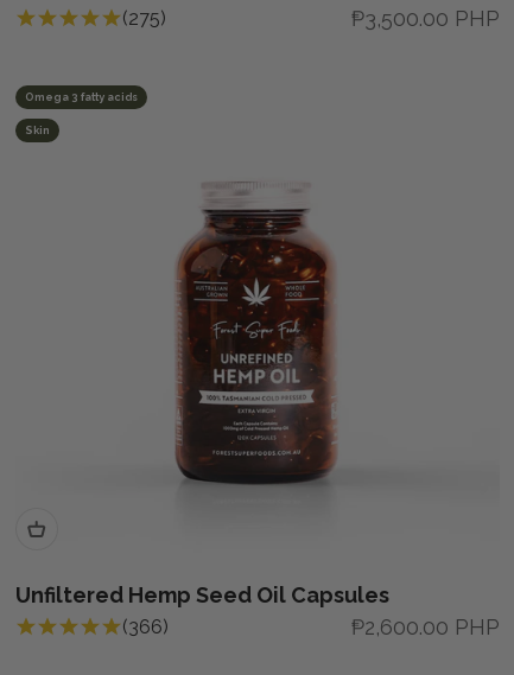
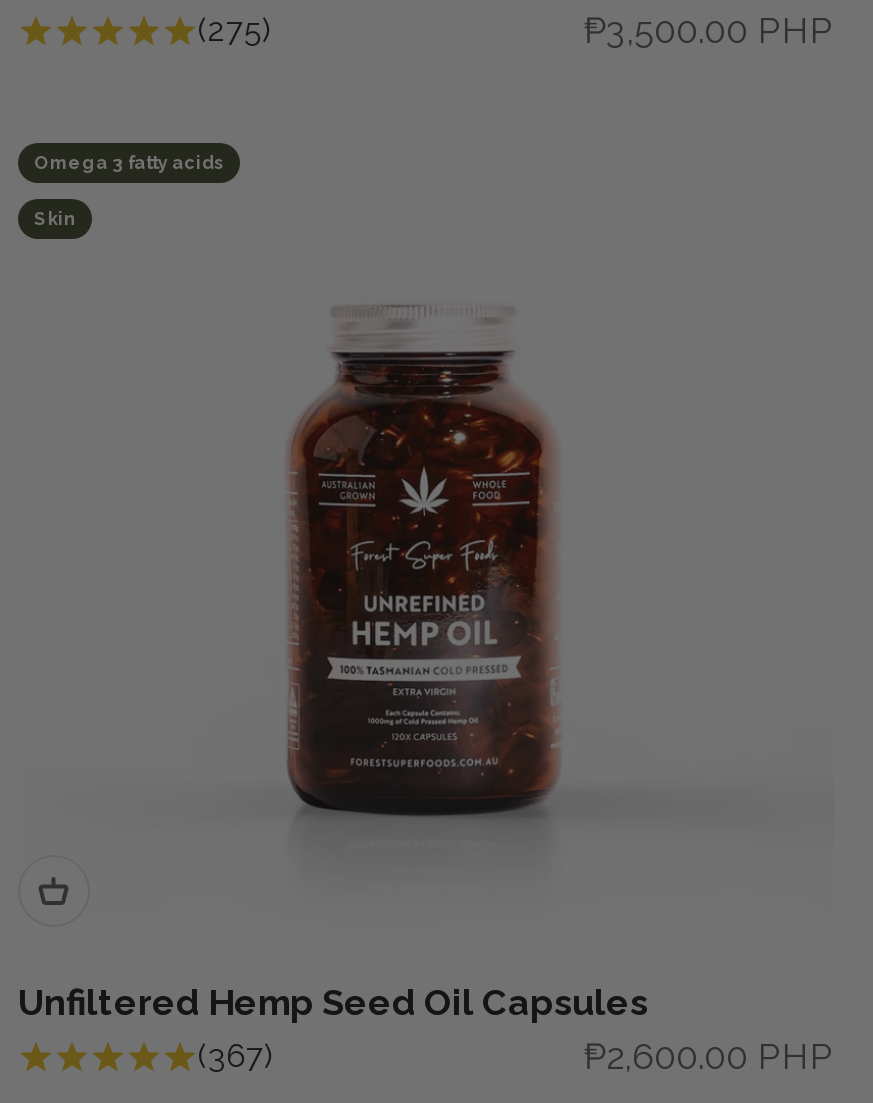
- (366)
+ (367)
